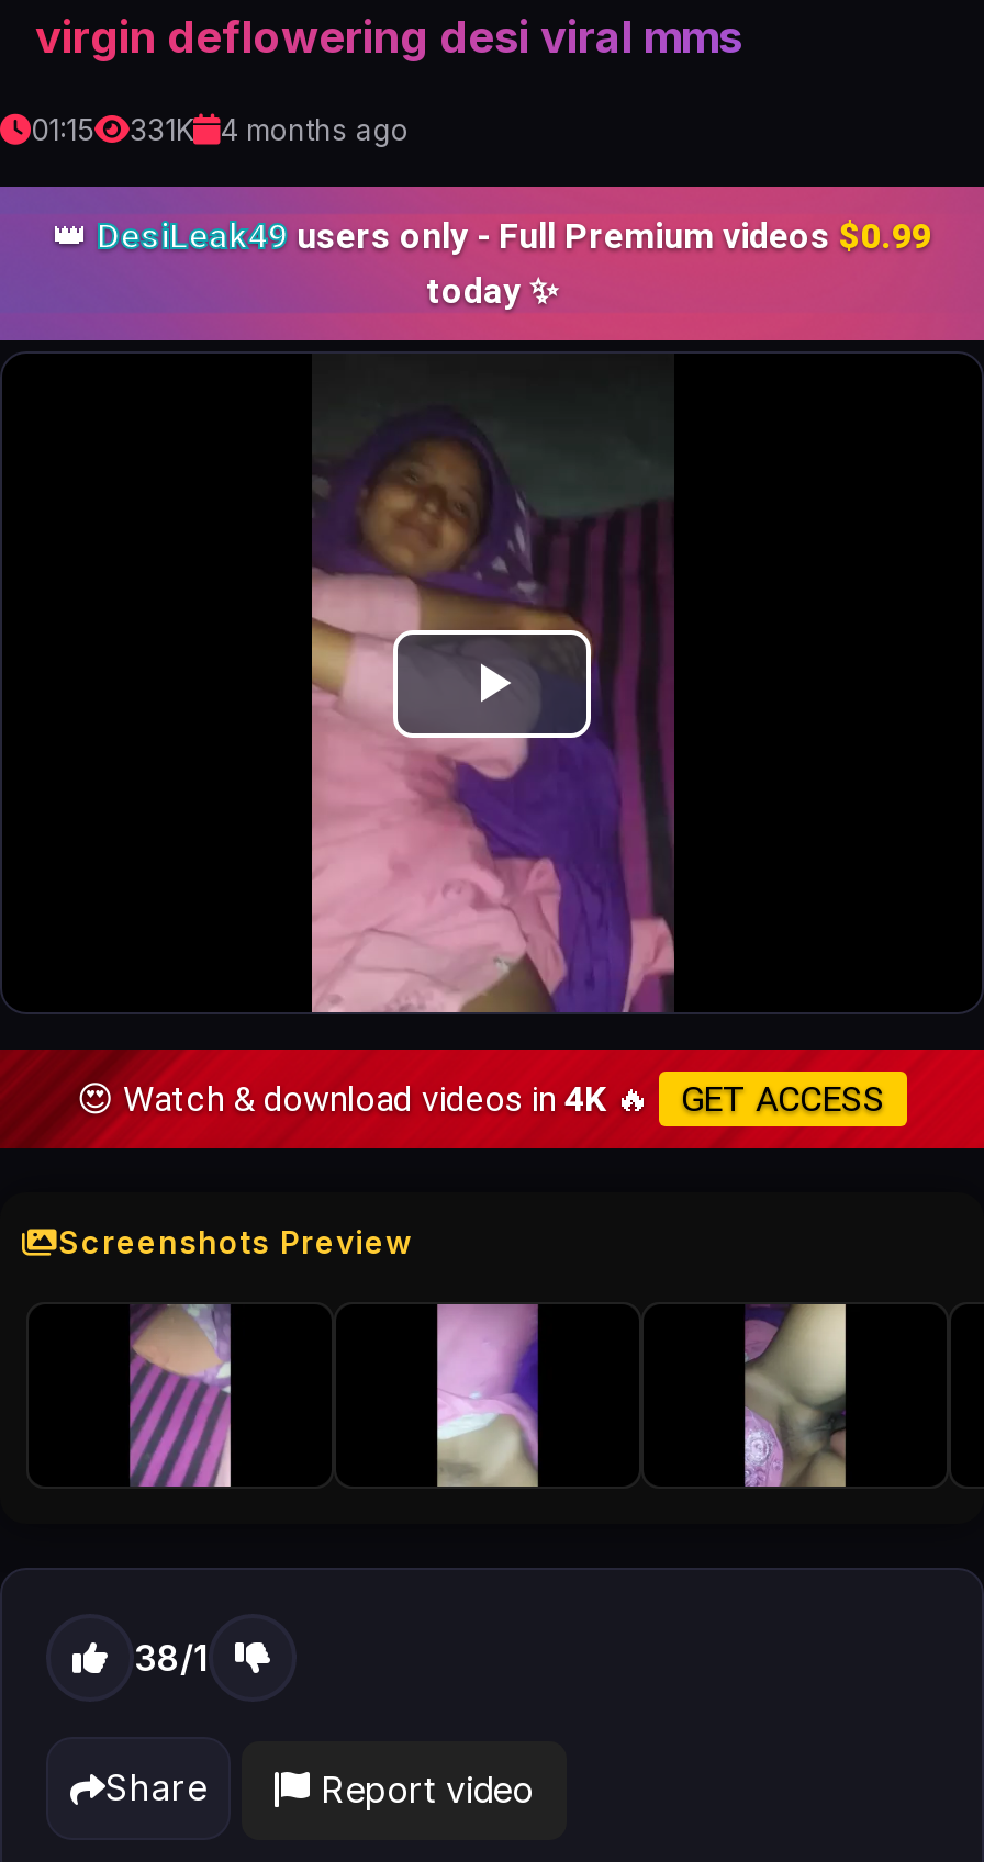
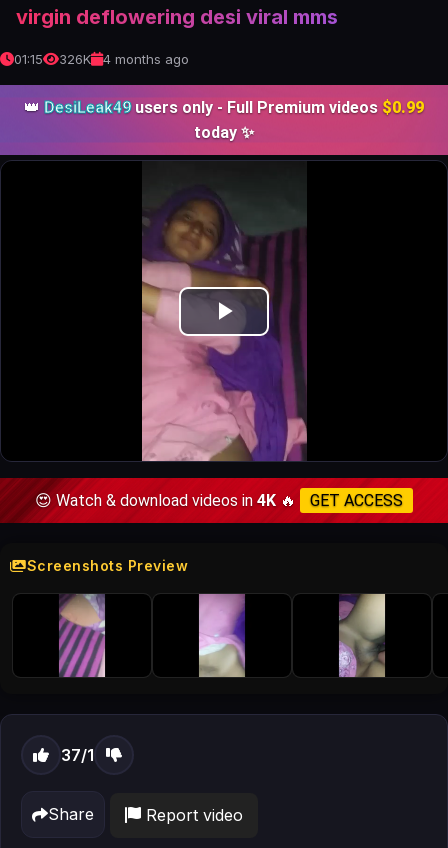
- 01:15 331K 4 months ago
+ 01:15 326K 4 months ago

- 38/1
+ 37/1
